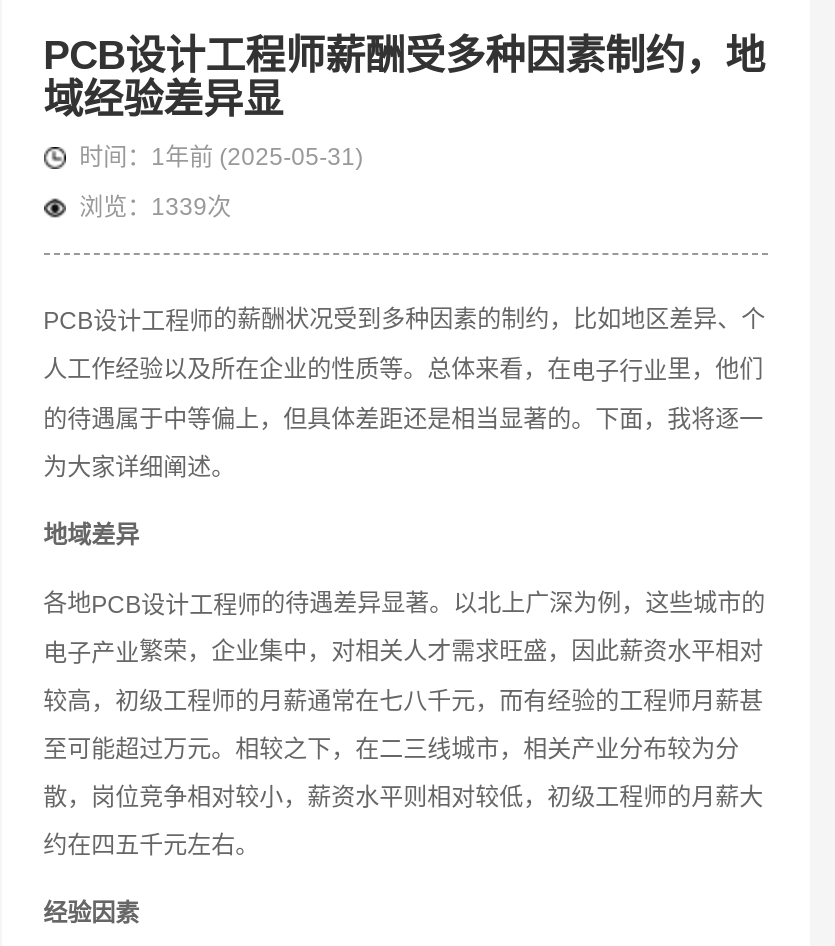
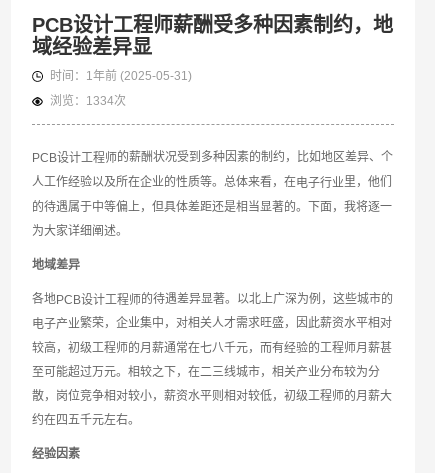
- 浏览：1339次
+ 浏览：1334次
